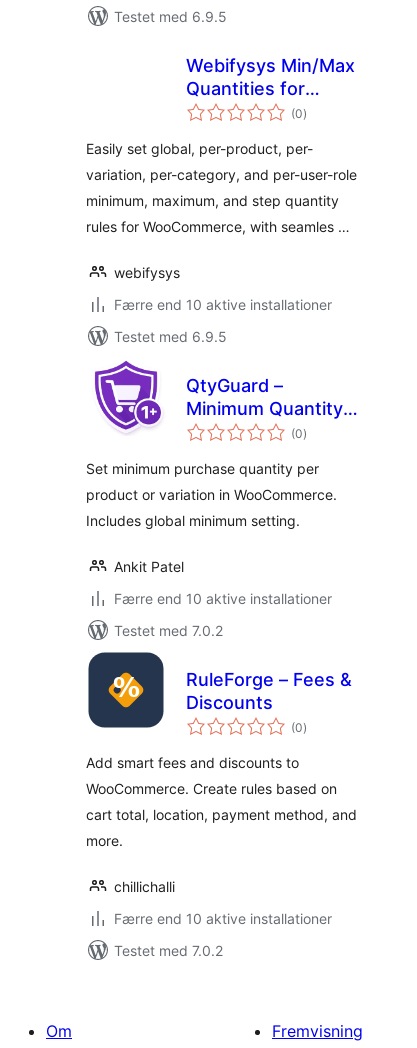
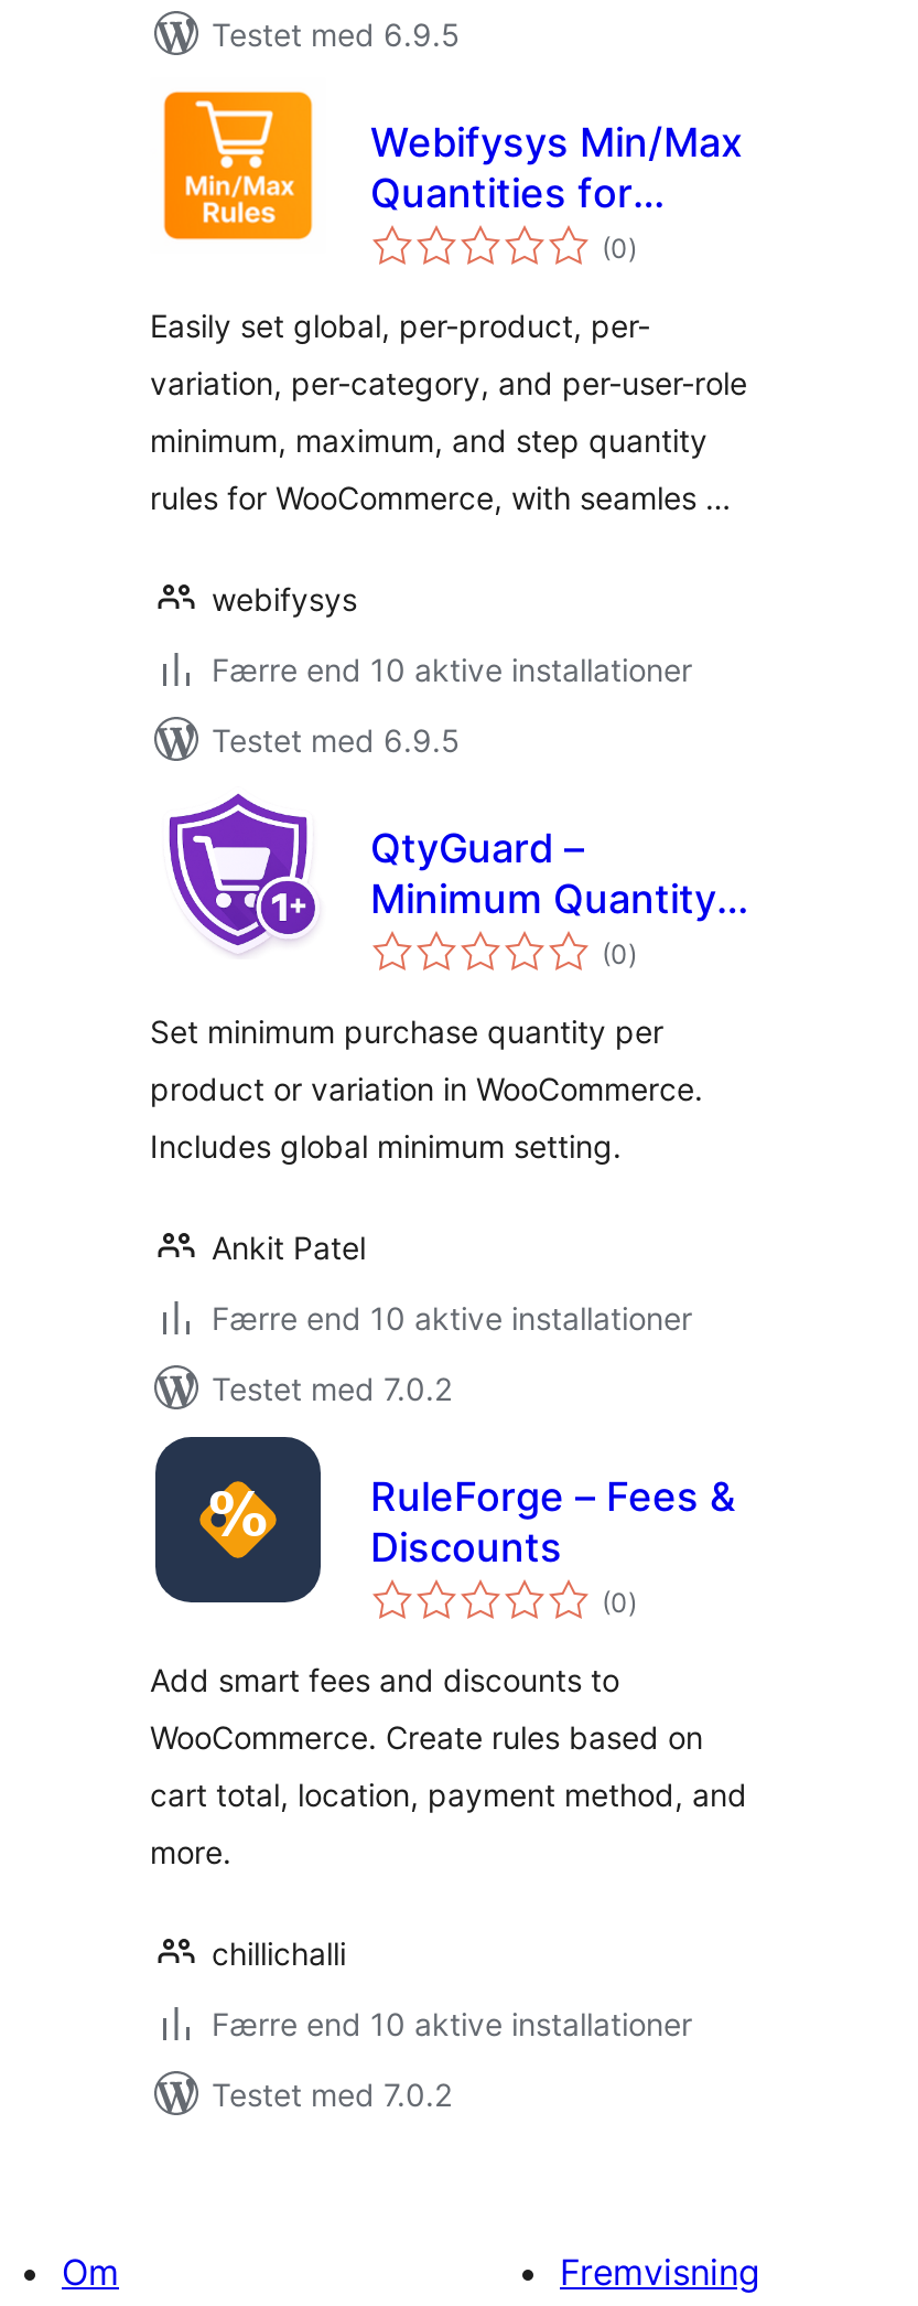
+ [image]
